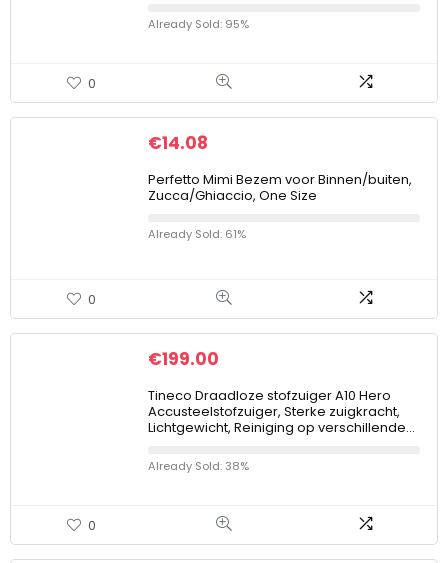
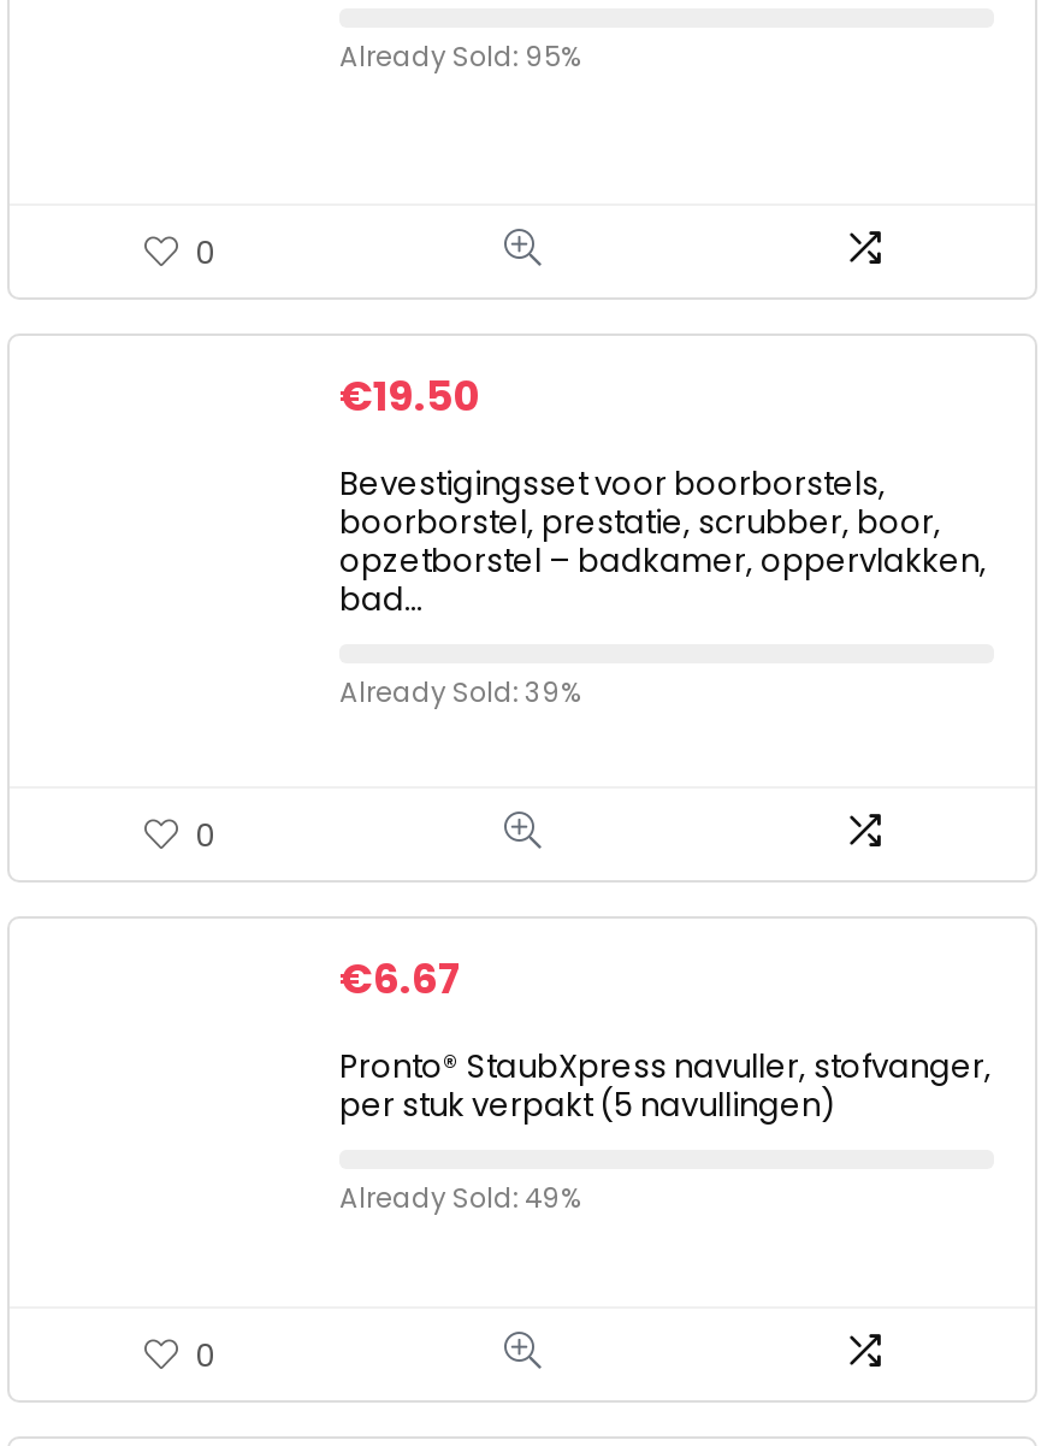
- €14.08
+ €19.50

- Perfetto Mimi Bezem voor Binnen/buiten,
- Zucca/Ghiaccio, One Size
+ Bevestigingsset voor boorborstels,
+ boorborstel, prestatie, scrubber, boor,
+ opzetborstel – badkamer, oppervlakken,
+ bad…

- Already Sold: 61%
+ Already Sold: 39%

- €199.00
+ €6.67

- Tineco Draadloze stofzuiger A10 Hero
- Accusteelstofzuiger, Sterke zuigkracht,
- Lichtgewicht, Reiniging op verschillende…
+ Pronto® StaubXpress navuller, stofvanger,
+ per stuk verpakt (5 navullingen)

- Already Sold: 38%
+ Already Sold: 49%
